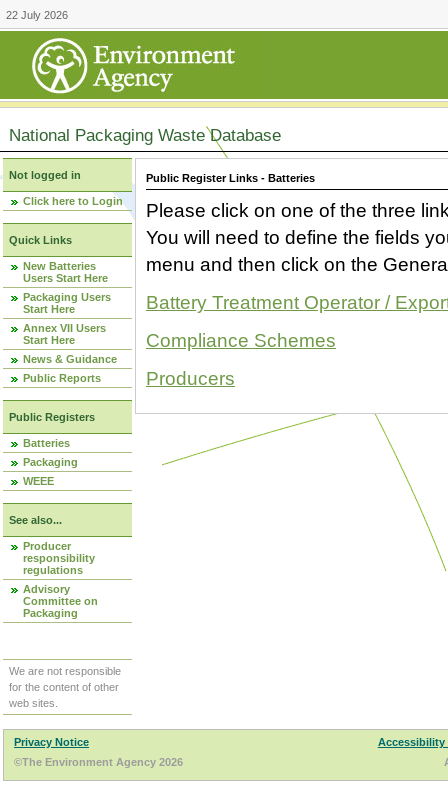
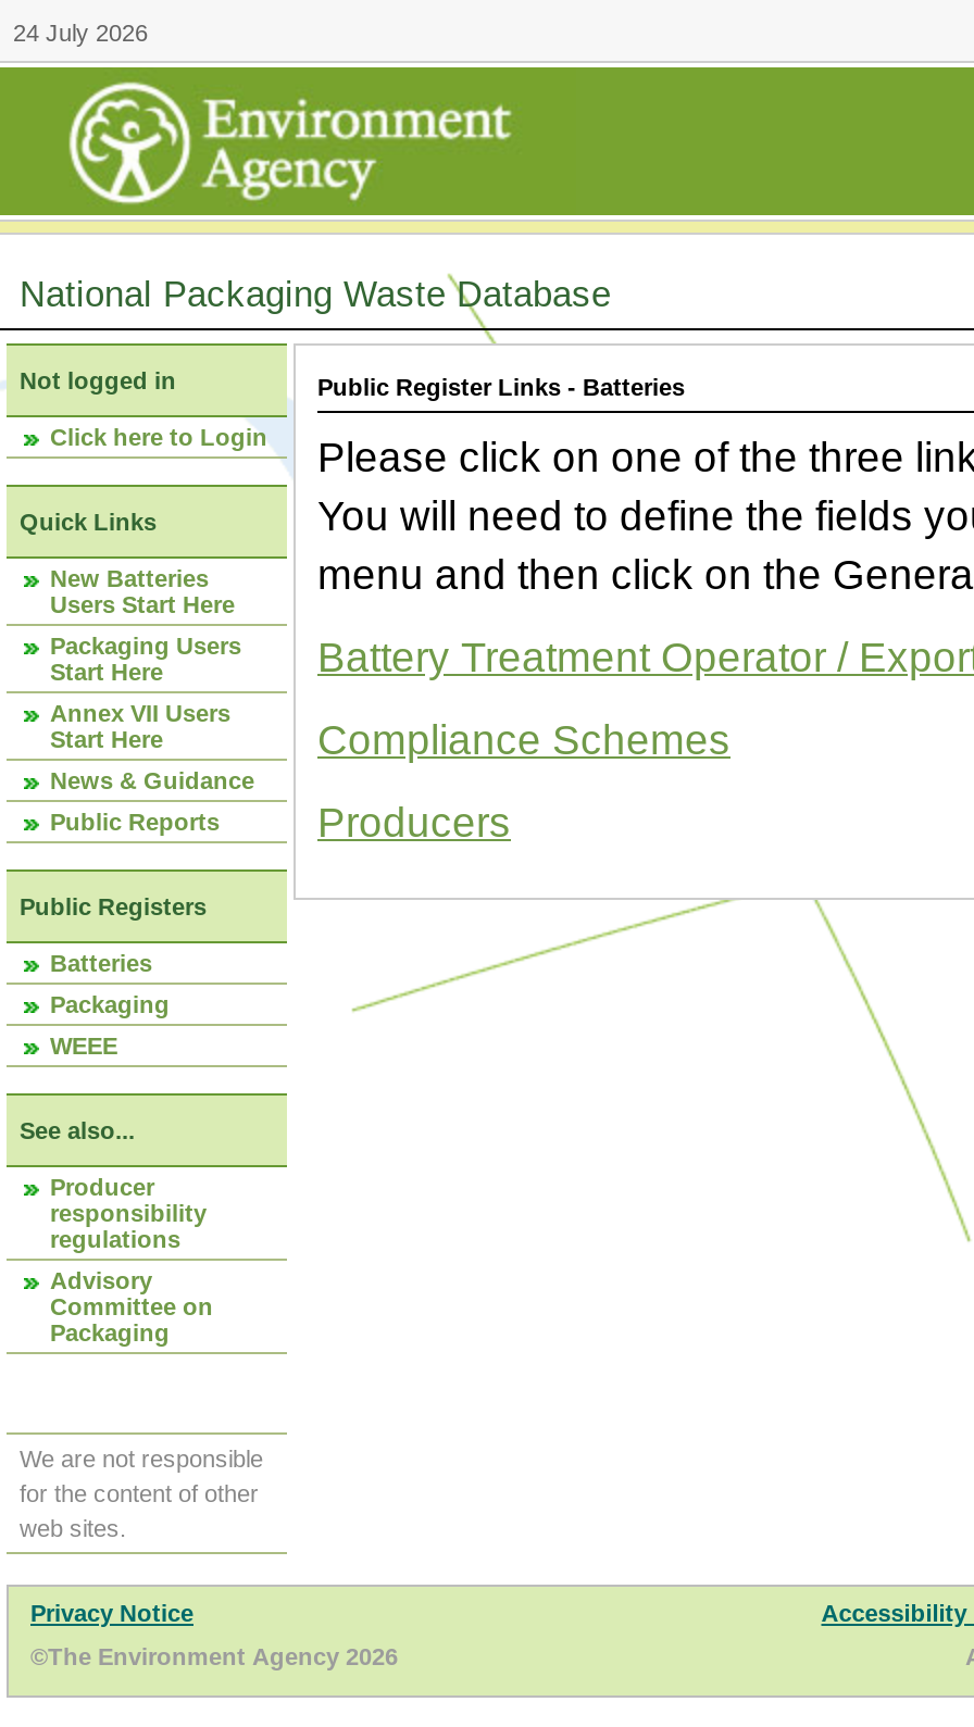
- 22 July 2026
+ 24 July 2026
